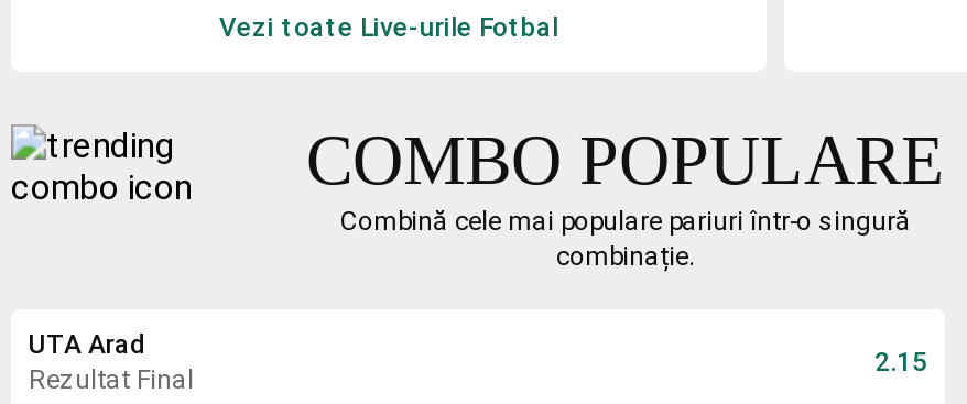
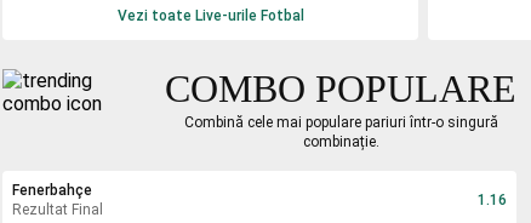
- UTA Arad
+ Fenerbahçe

- 2.15
+ 1.16
